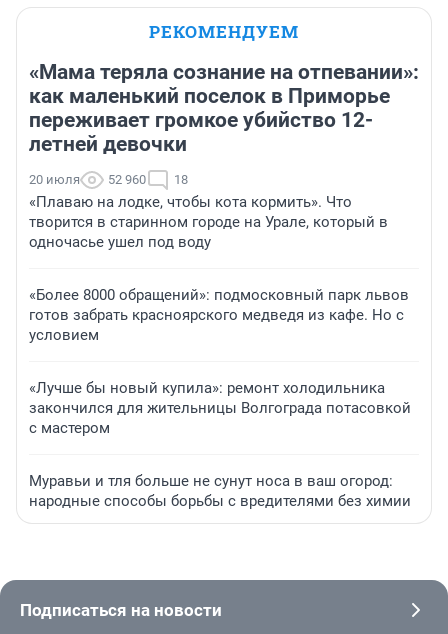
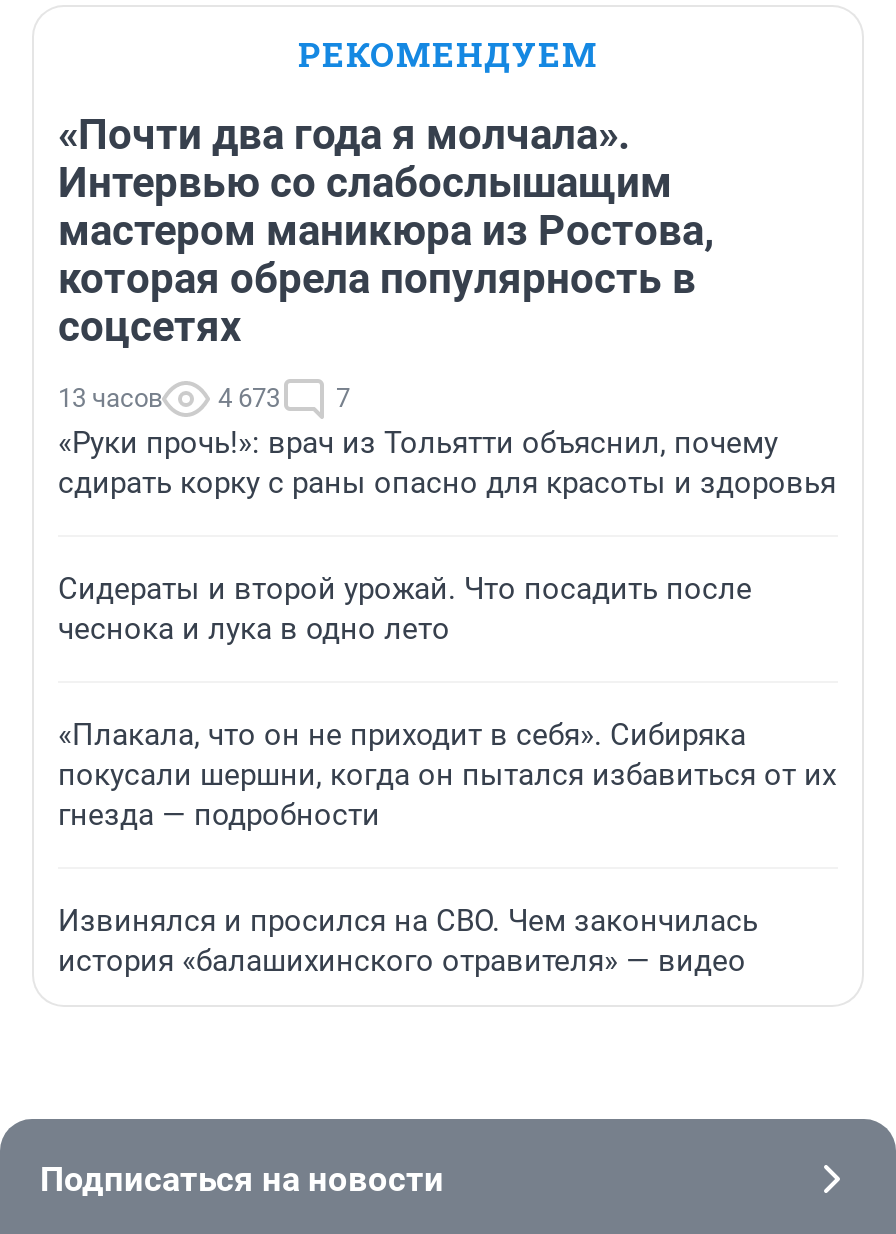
- «Мама теряла сознание на отпевании»:
- как маленький поселок в Приморье
- переживает громкое убийство 12-
- летней девочки
+ «Почти два года я молчала».
+ Интервью со слабослышащим
+ мастером маникюра из Ростова,
+ которая обрела популярность в
+ соцсетях

- 20 июля
- 52 960
- 18
- «Плаваю на лодке, чтобы кота кормить». Что
- творится в старинном городе на Урале, который в
- одночасье ушел под воду
+ 13 часов
+ 4 673
+ 7
+ «Руки прочь!»: врач из Тольятти объяснил, почему
+ сдирать корку с раны опасно для красоты и здоровья

- «Более 8000 обращений»: подмосковный парк львов
- готов забрать красноярского медведя из кафе. Но с
- условием
+ Сидераты и второй урожай. Что посадить после
+ чеснока и лука в одно лето

- «Лучше бы новый купила»: ремонт холодильника
- закончился для жительницы Волгограда потасовкой
- с мастером
+ «Плакала, что он не приходит в себя». Сибиряка
+ покусали шершни, когда он пытался избавиться от их
+ гнезда — подробности

- Муравьи и тля больше не сунут носа в ваш огород:
- народные способы борьбы с вредителями без химии
+ Извинялся и просился на СВО. Чем закончилась
+ история «балашихинского отравителя» — видео
